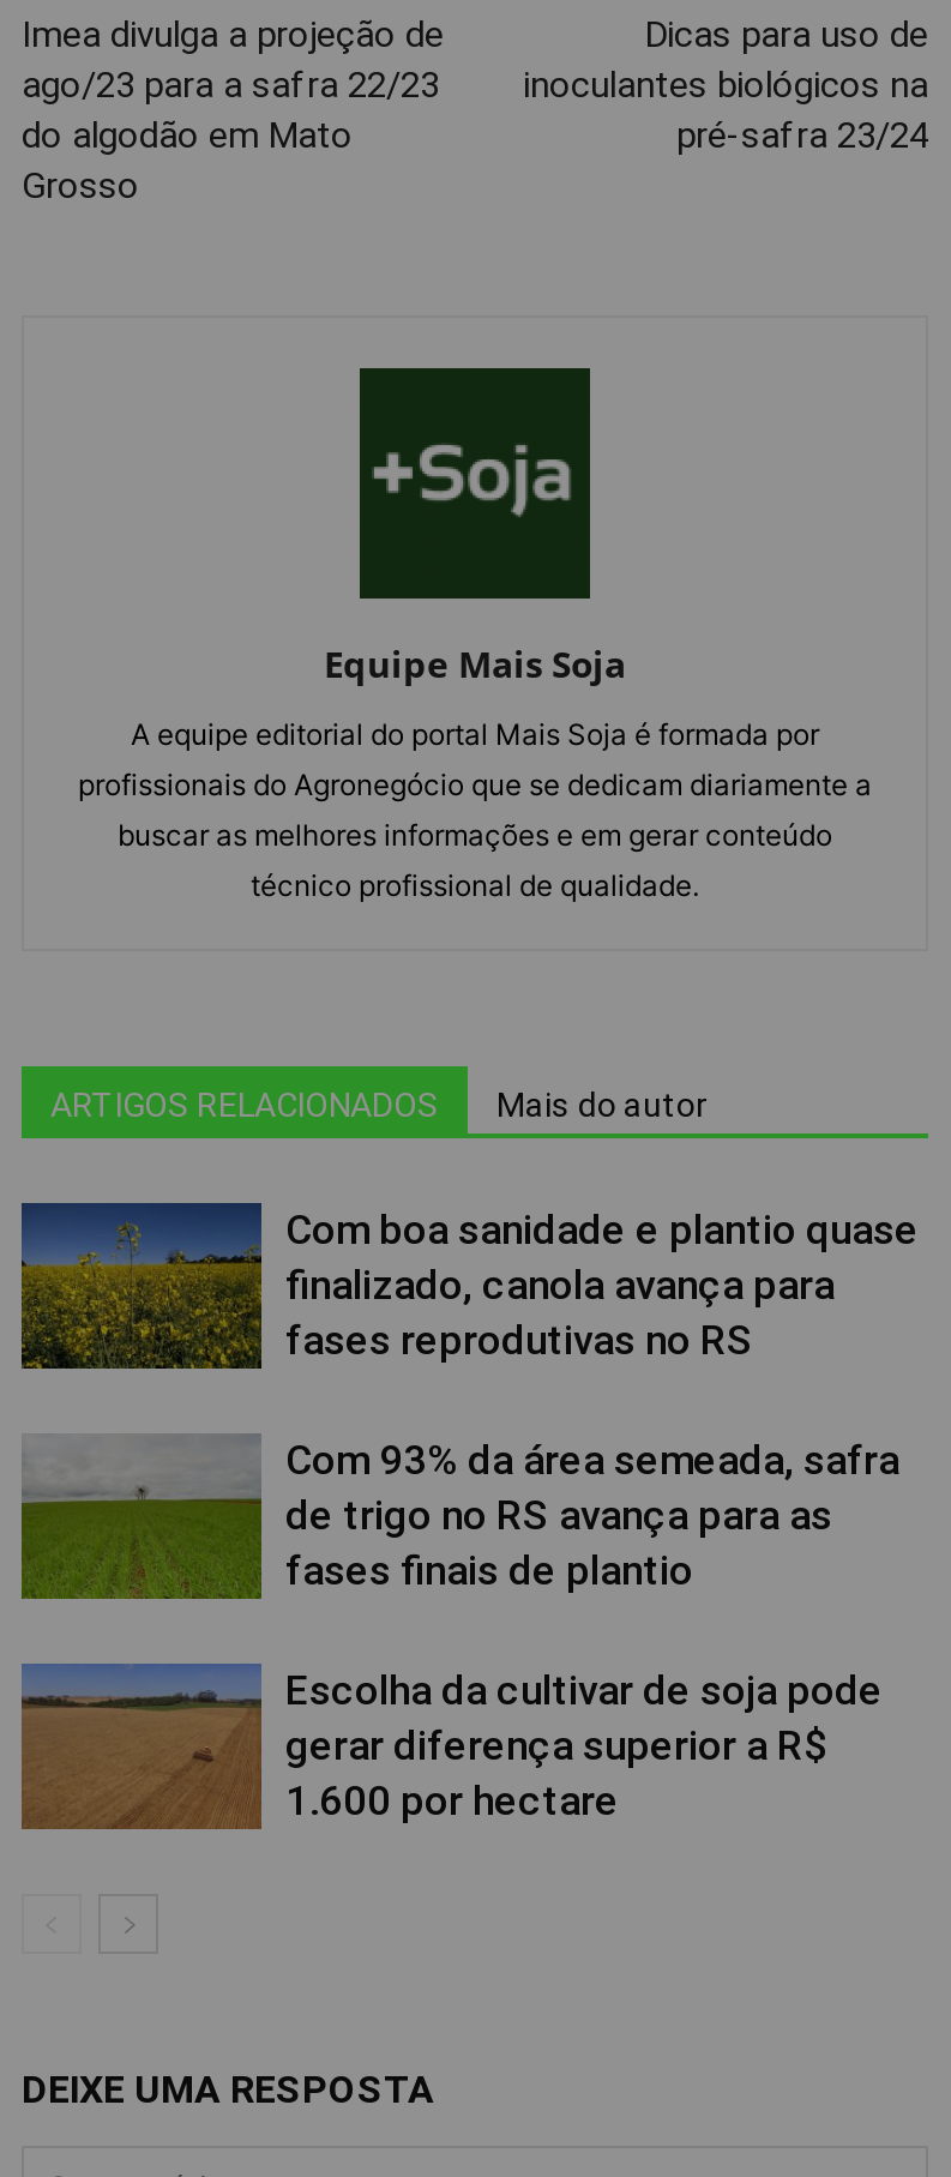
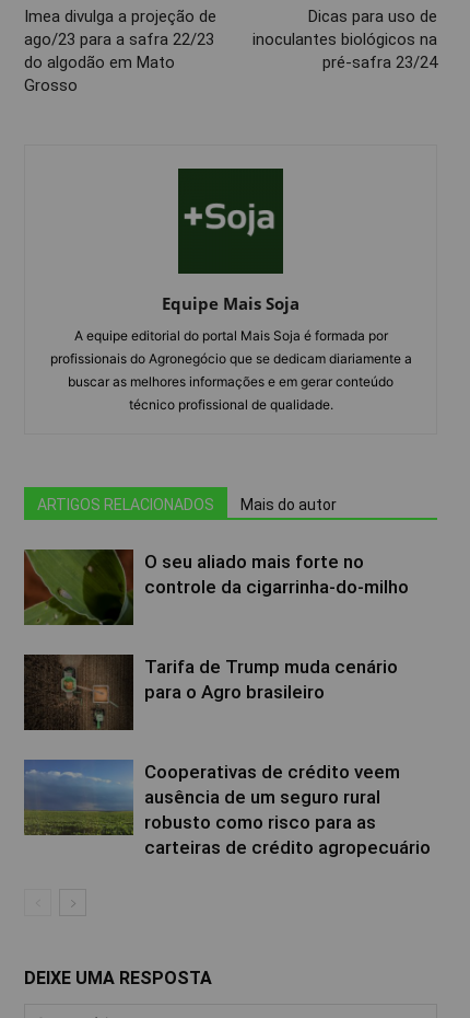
- [image]
- Com boa sanidade e plantio quase
- finalizado, canola avança para
- fases reprodutivas no RS
+ [image]
+ O seu aliado mais forte no
+ controle da cigarrinha-do-milho

- [image]
- Com 93% da área semeada, safra
- de trigo no RS avança para as
- fases finais de plantio
+ [image]
+ Tarifa de Trump muda cenário
+ para o Agro brasileiro

- [image]
- Escolha da cultivar de soja pode
- gerar diferença superior a R$
- 1.600 por hectare
+ [image]
+ Cooperativas de crédito veem
+ ausência de um seguro rural
+ robusto como risco para as
+ carteiras de crédito agropecuário
